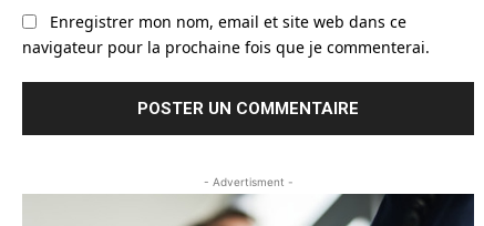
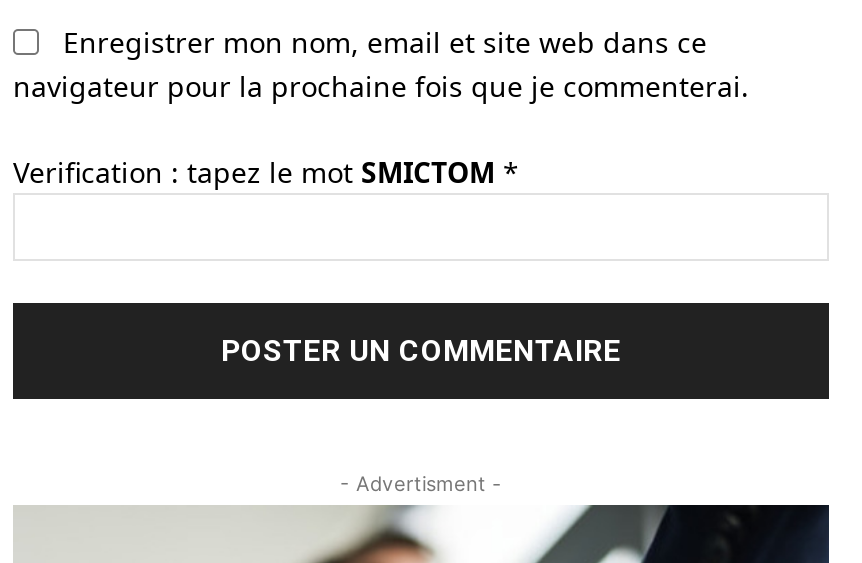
+ Verification : tapez le mot SMICTOM *
